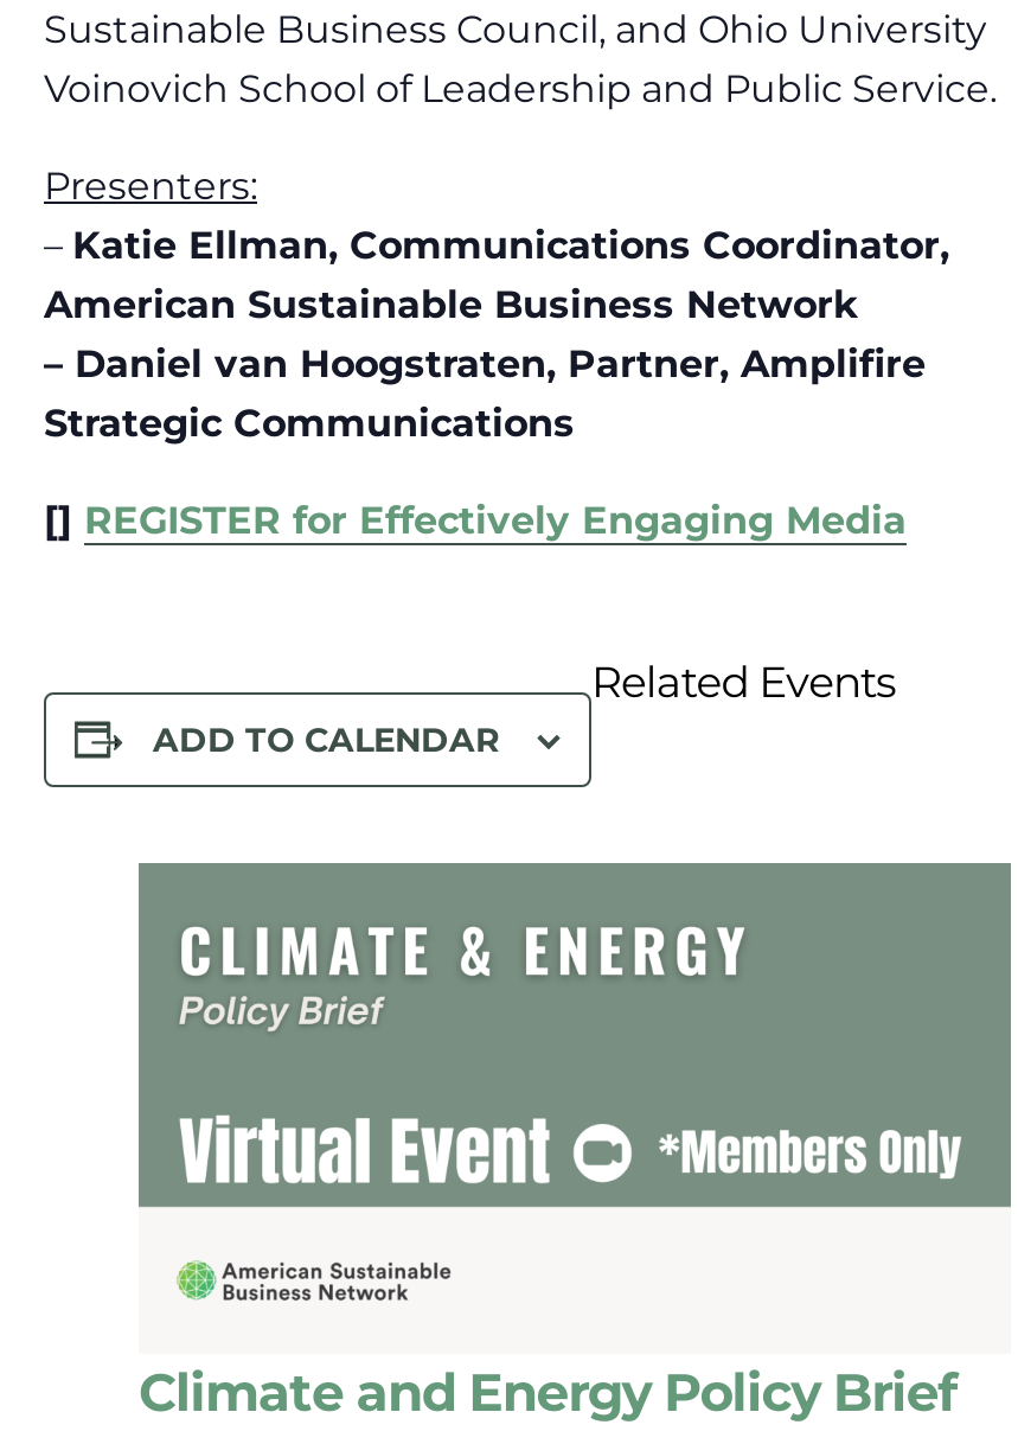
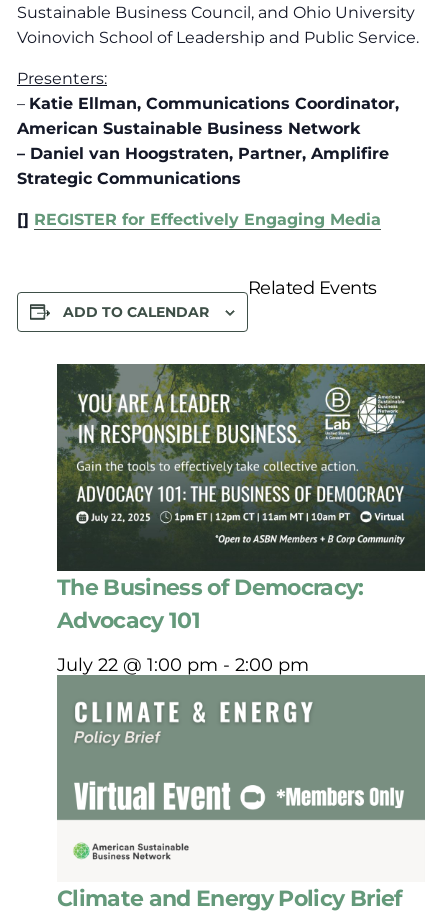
+ [image]
+ The Business of Democracy:
+ Advocacy 101
+ July 22 @ 1:00 pm - 2:00 pm
